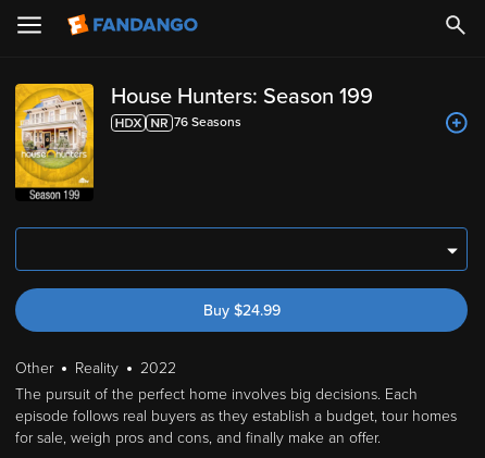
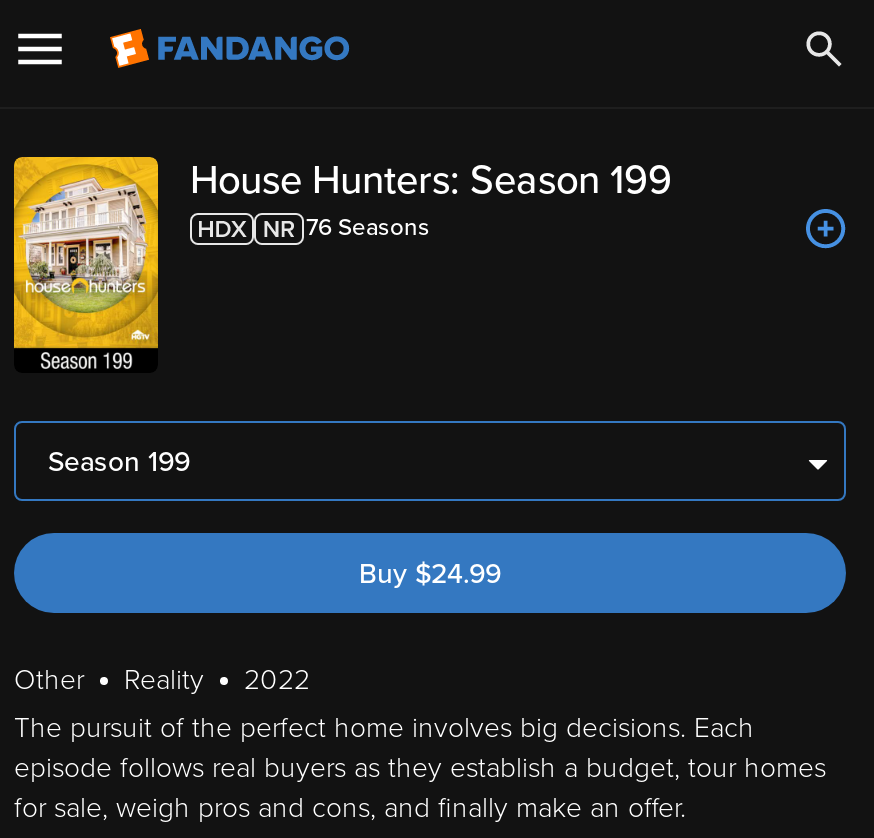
+ Season 199
